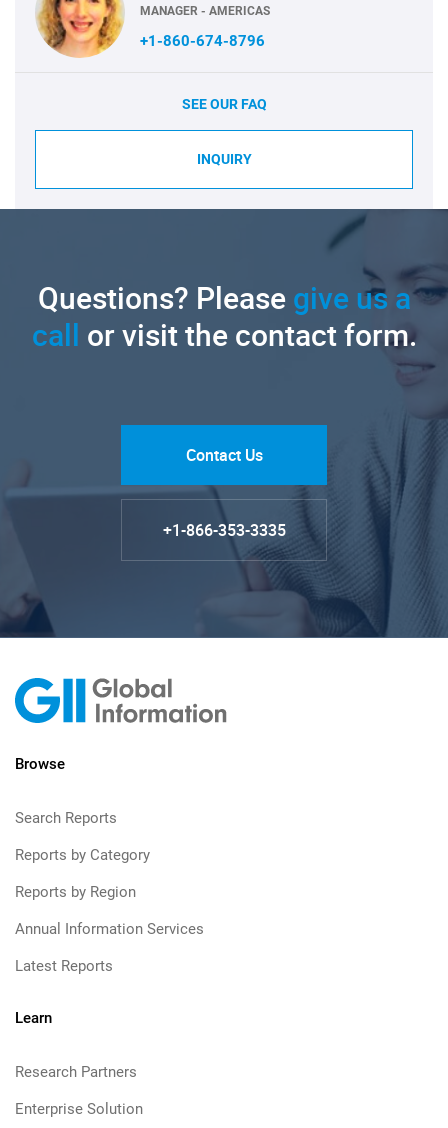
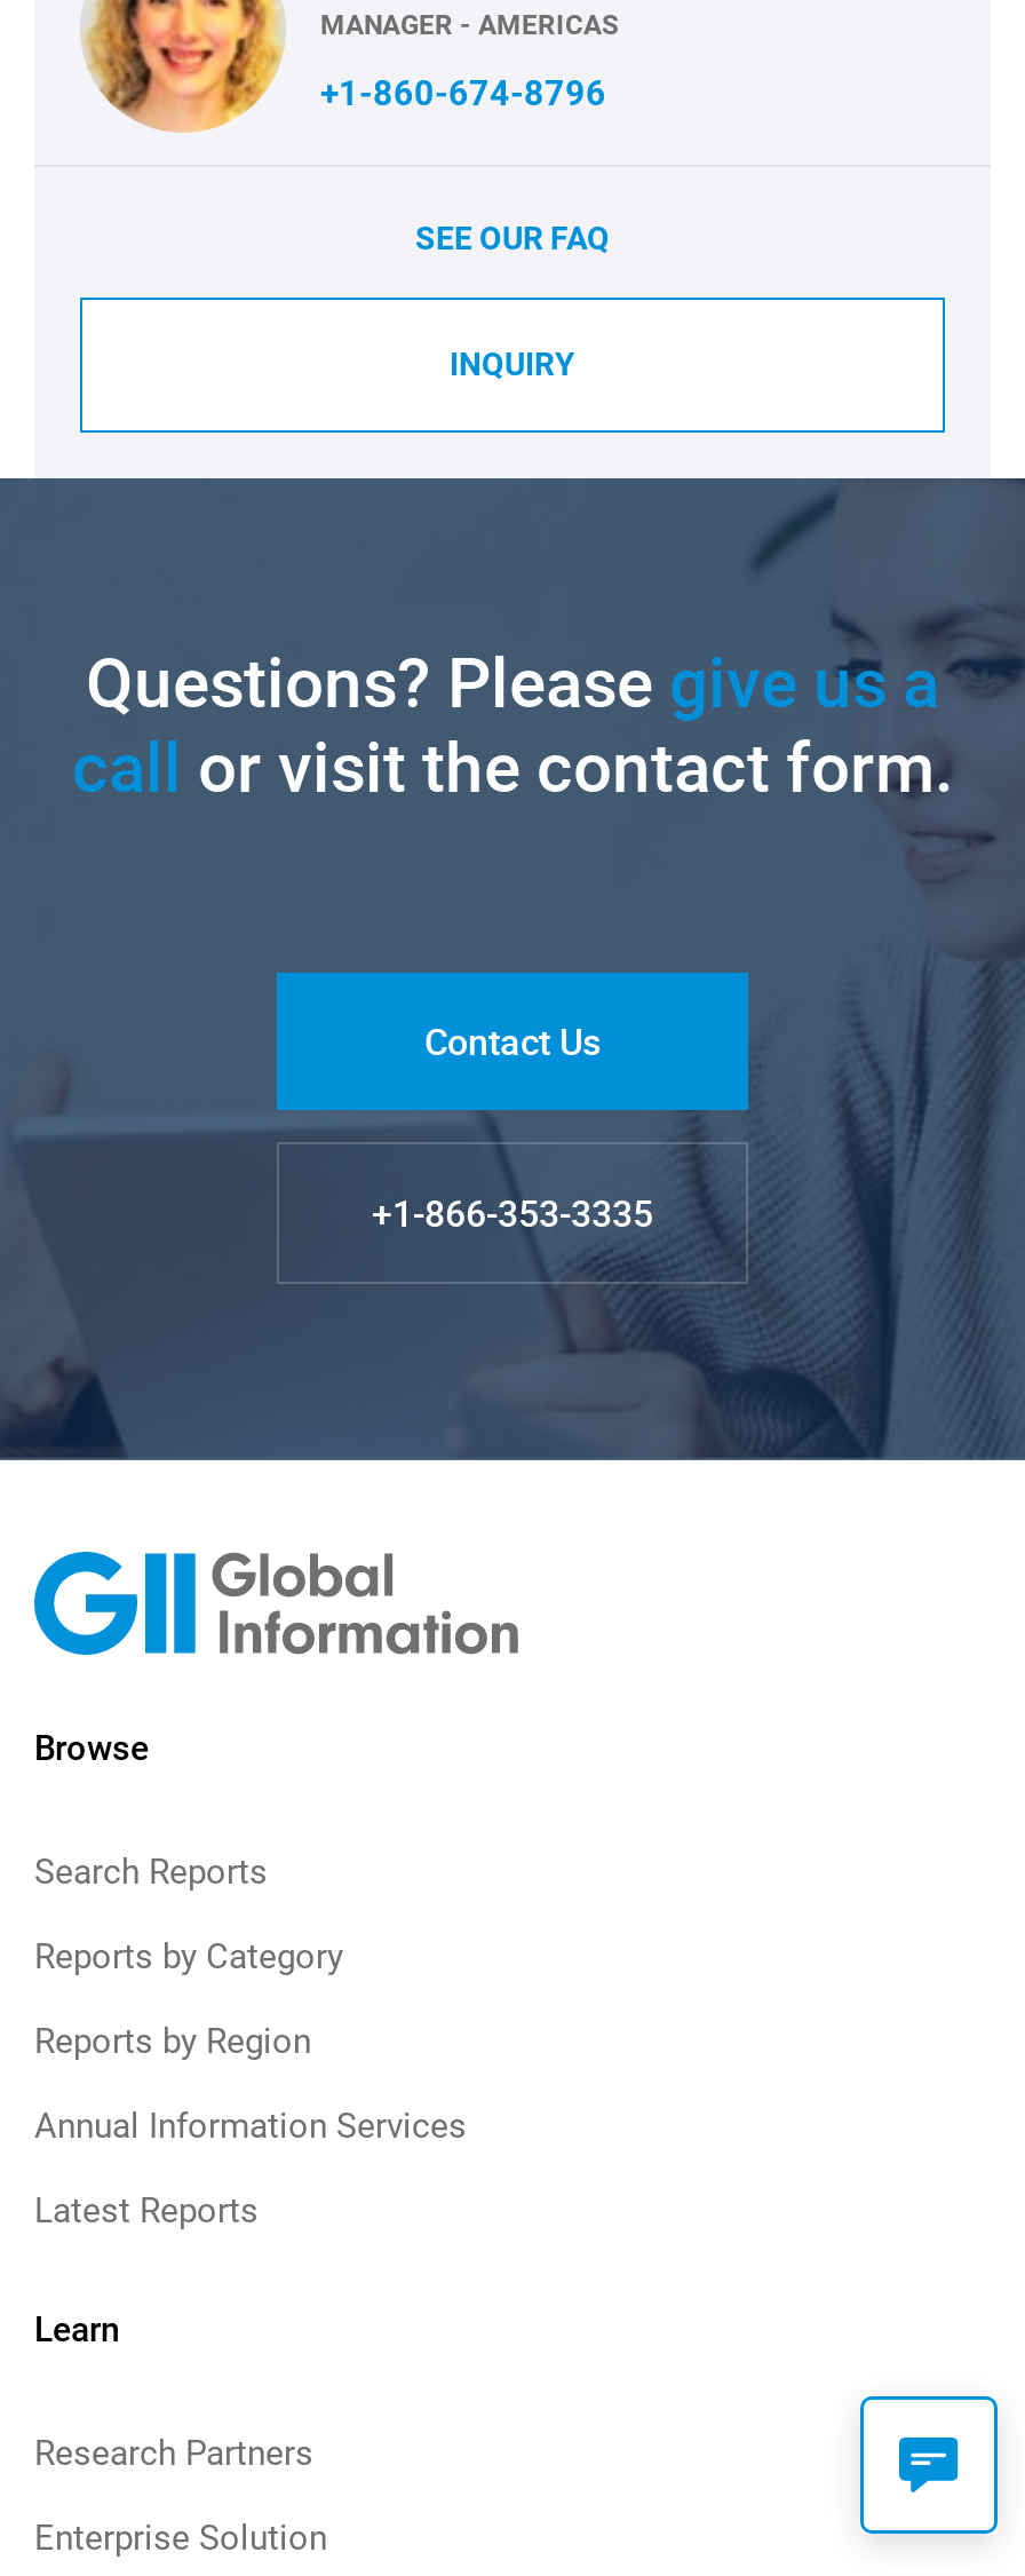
+ [image]
